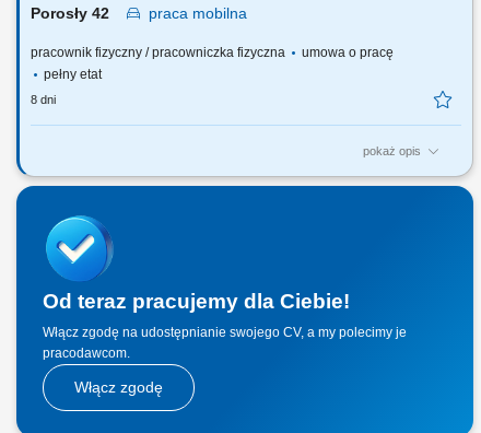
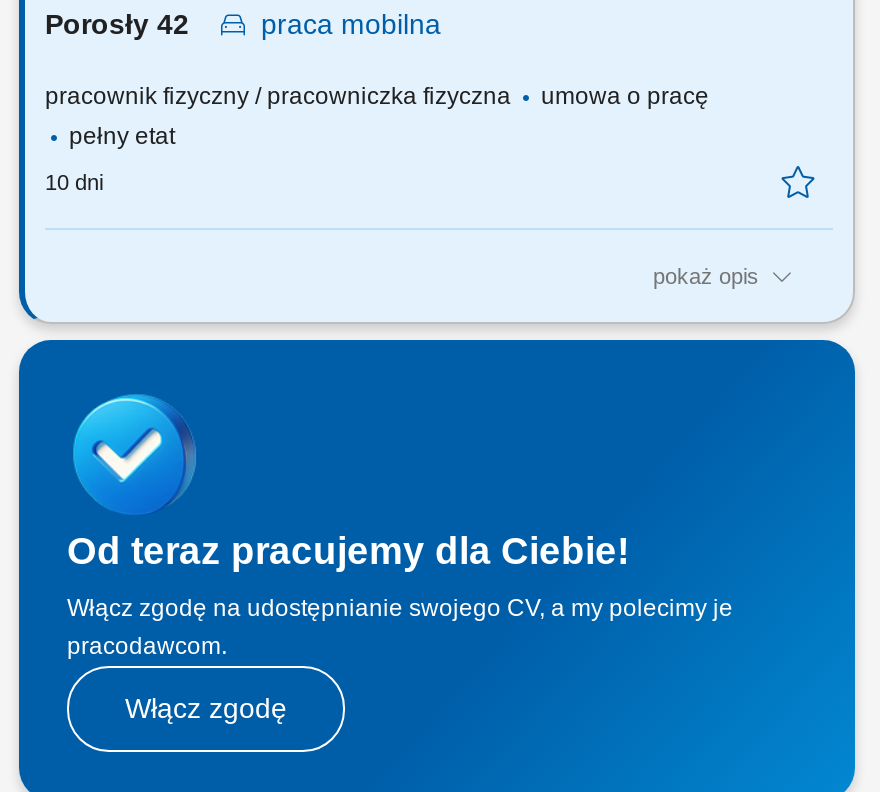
- 8 dni
+ 10 dni
